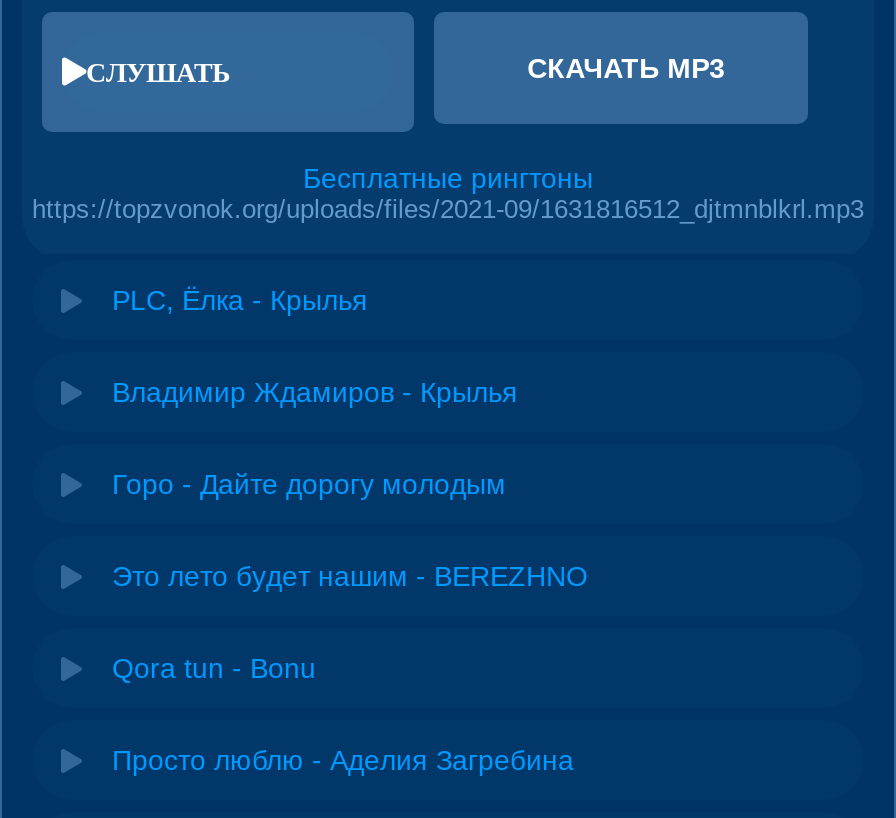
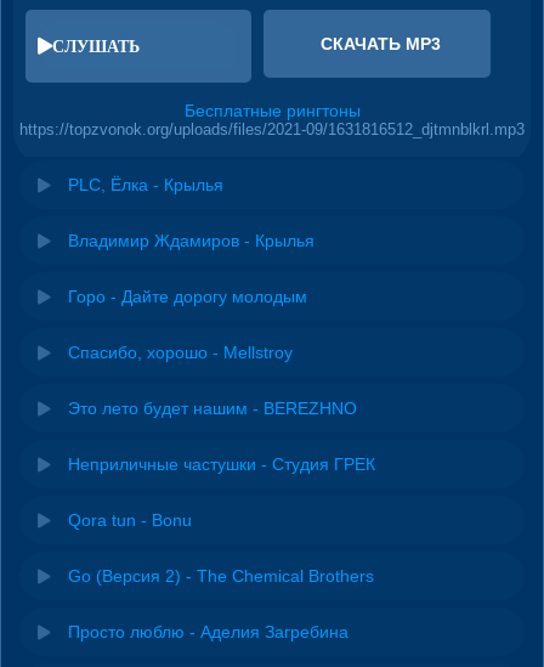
+ Спасибо, хорошо - Mellstroy

+ Неприличные частушки - Студия ГРЕК

+ Go (Версия 2) - The Chemical Brothers
